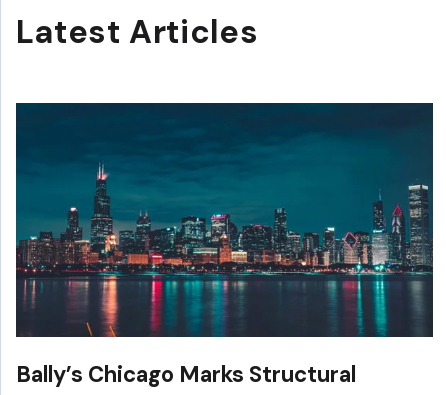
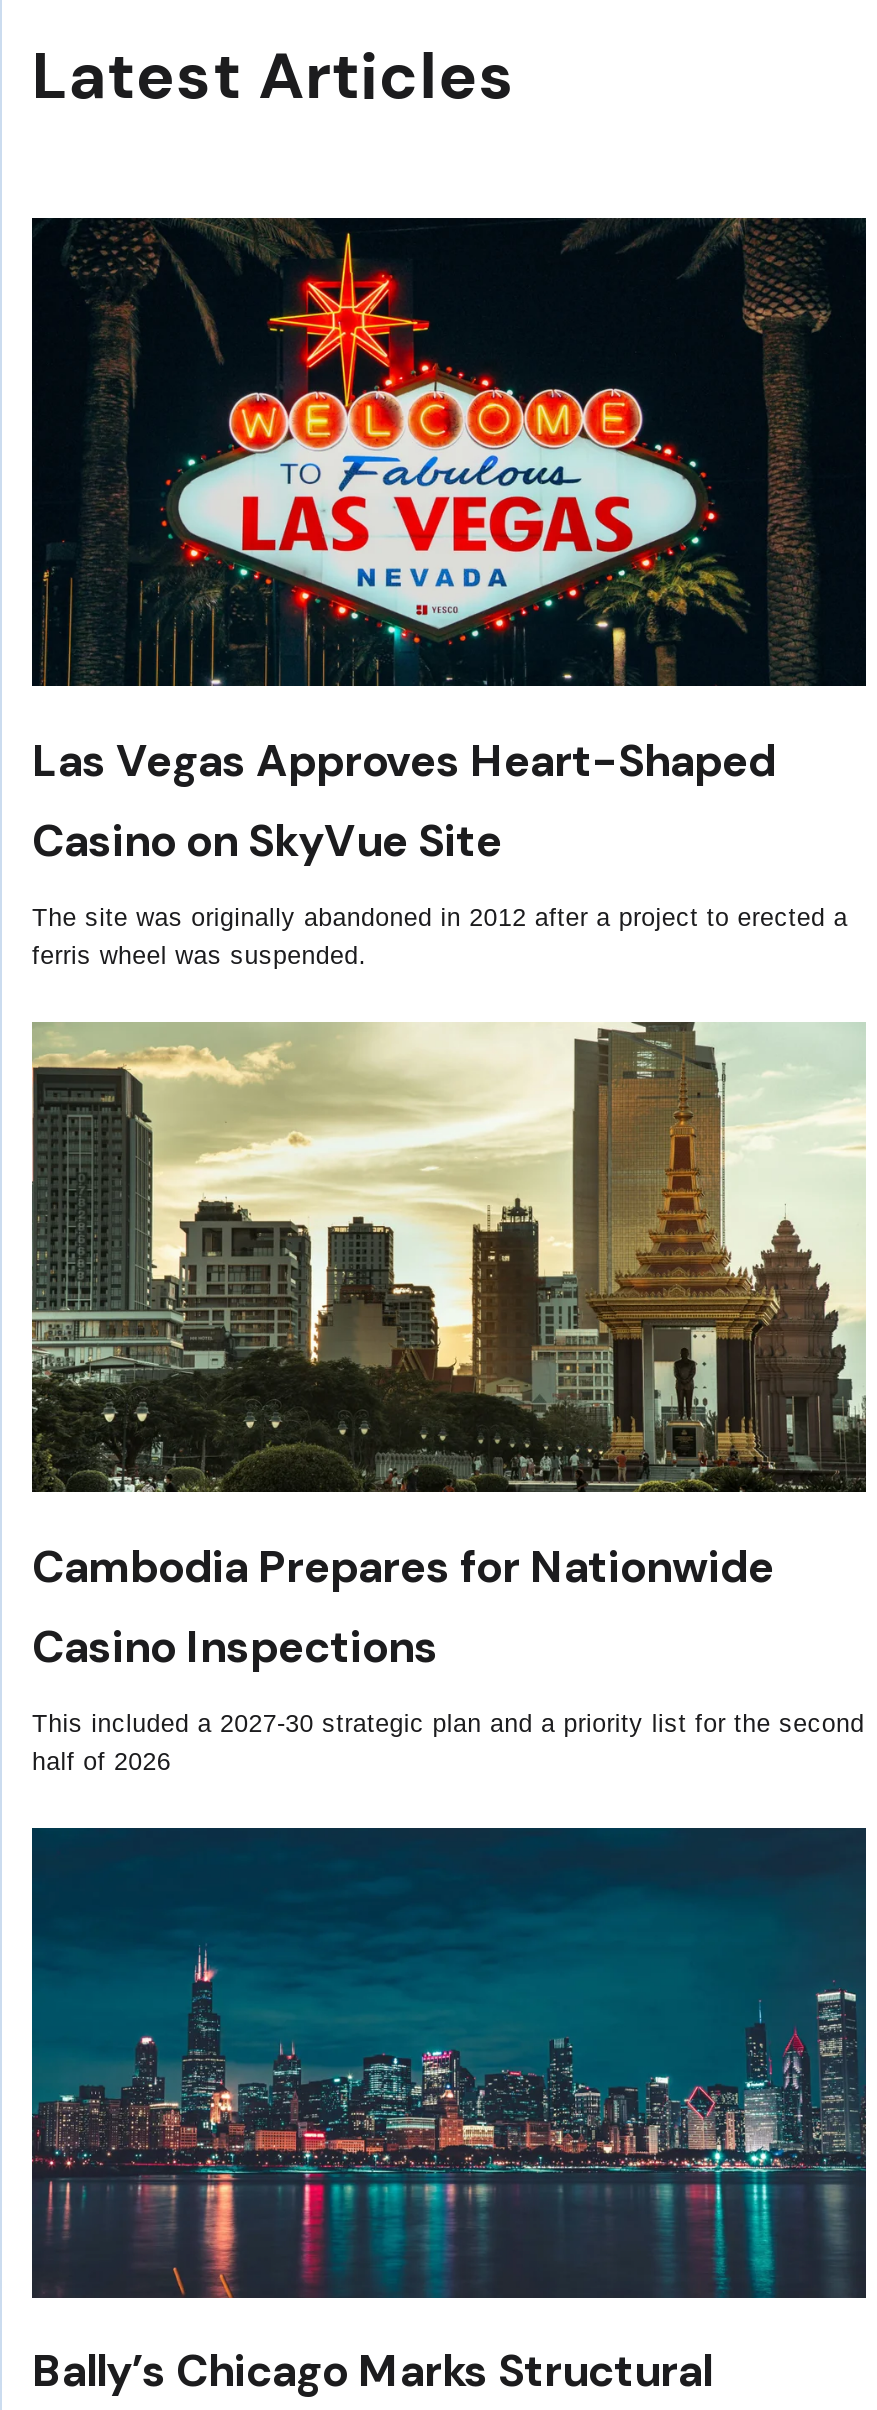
+ [image]
+ Cambodia Prepares for Nationwide
+ Casino Inspections
+ This included a 2027-30 strategic plan and a priority list for the second
+ half of 2026

+ [image]
+ Las Vegas Approves Heart-Shaped
+ Casino on SkyVue Site
+ The site was originally abandoned in 2012 after a project to erected a
+ ferris wheel was suspended.
